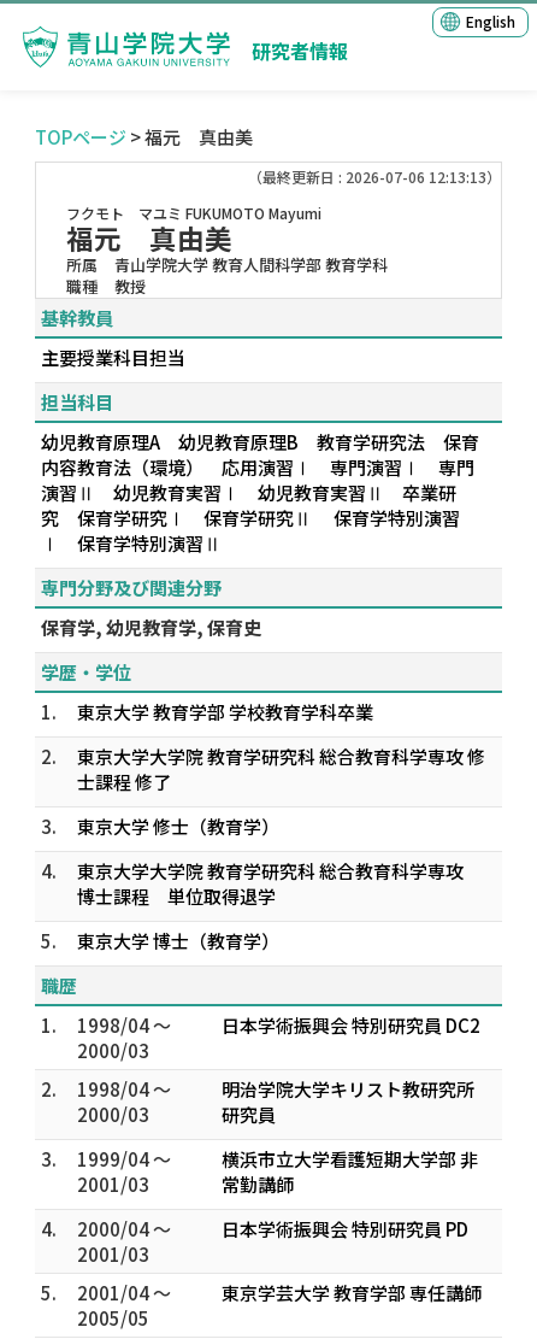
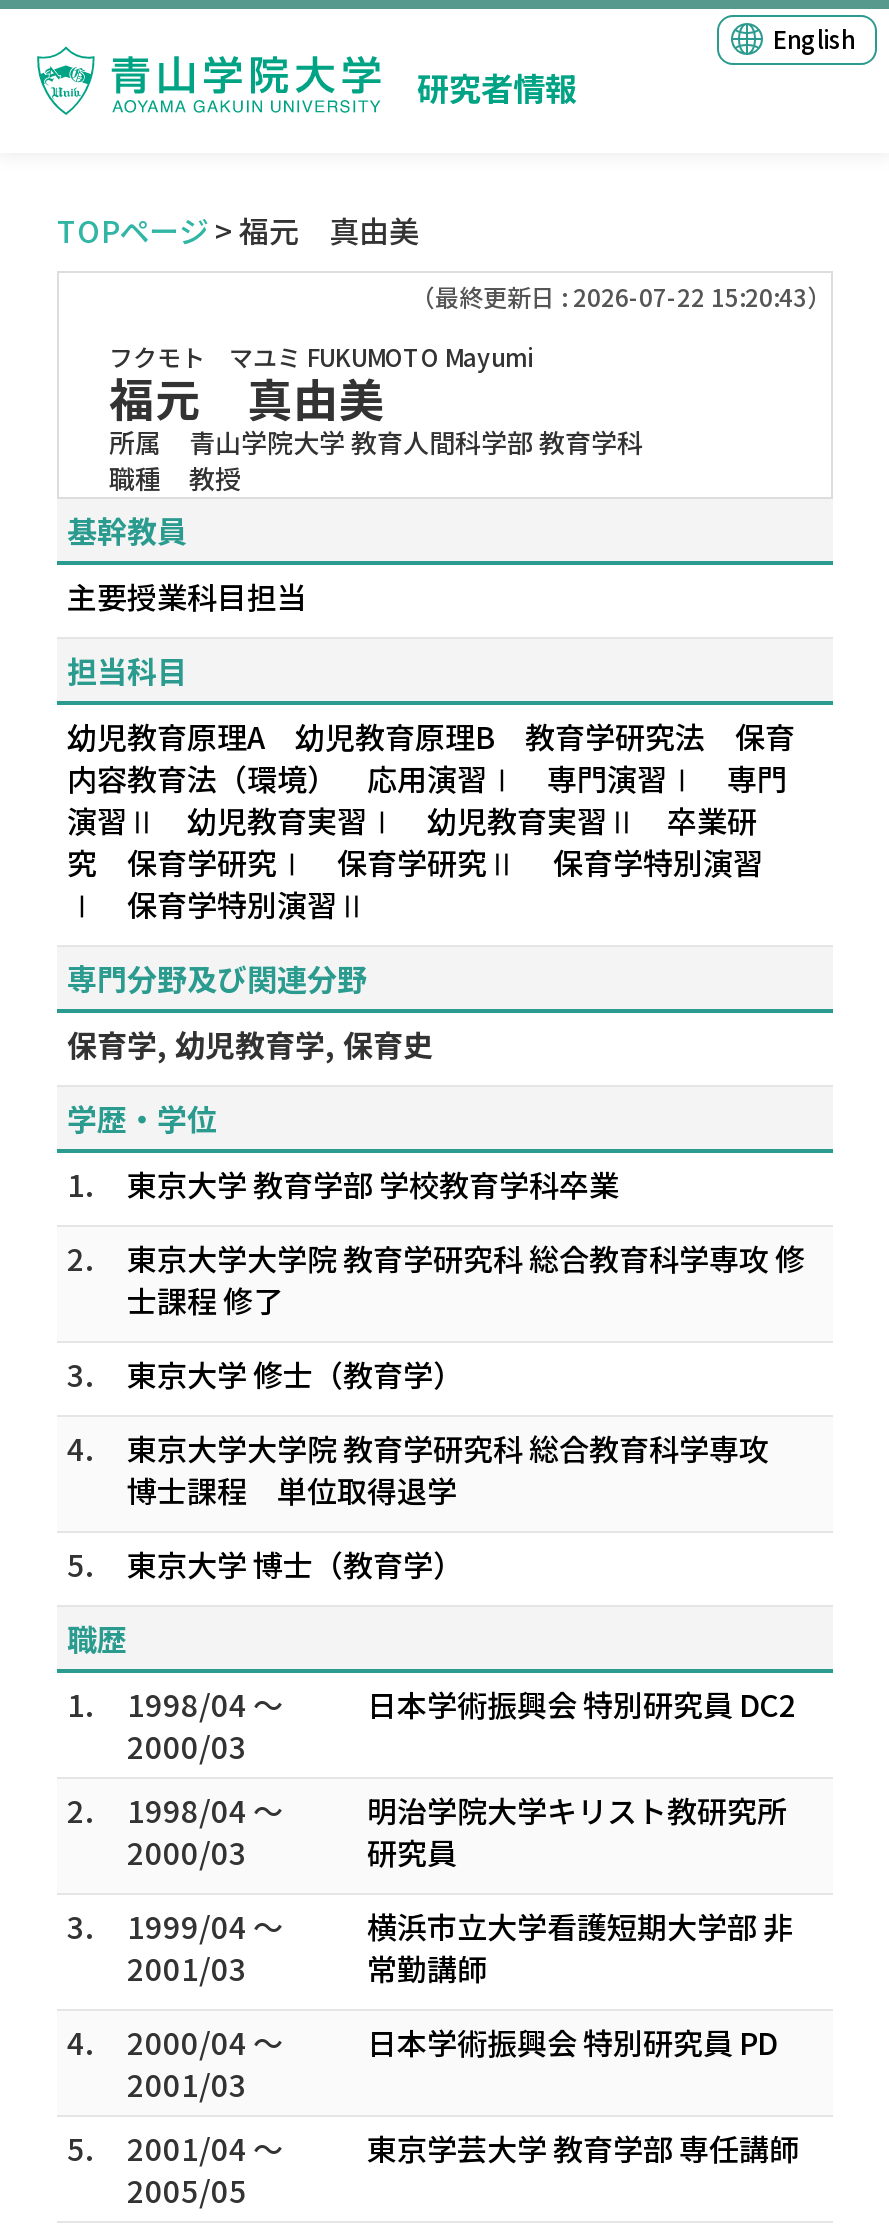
- （最終更新日 : 2026-07-06 12:13:13）
+ （最終更新日 : 2026-07-22 15:20:43）
